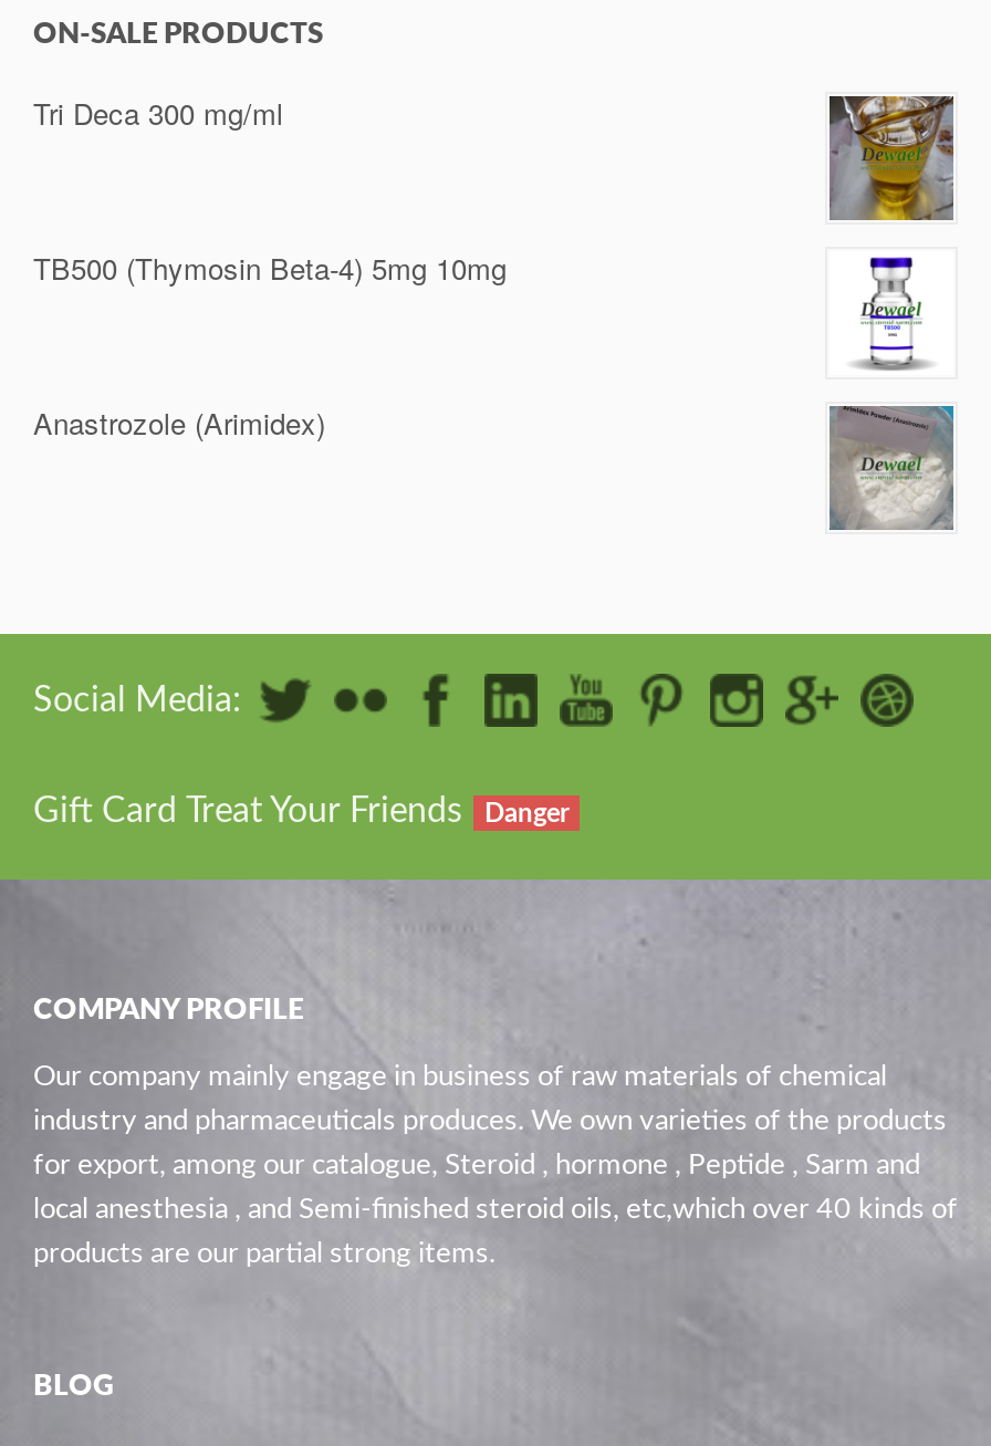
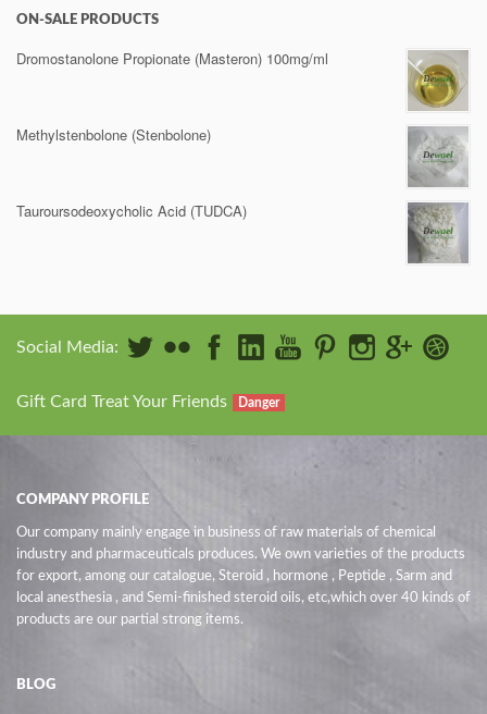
- Tri Deca 300 mg/ml
+ Dromostanolone Propionate (Masteron) 100mg/ml

- [image]
+ [image]

- TB500 (Thymosin Beta-4) 5mg 10mg
+ Methylstenbolone (Stenbolone)

- [image]
+ [image]

- Anastrozole (Arimidex)
+ Tauroursodeoxycholic Acid (TUDCA)

- [image]
+ [image]
